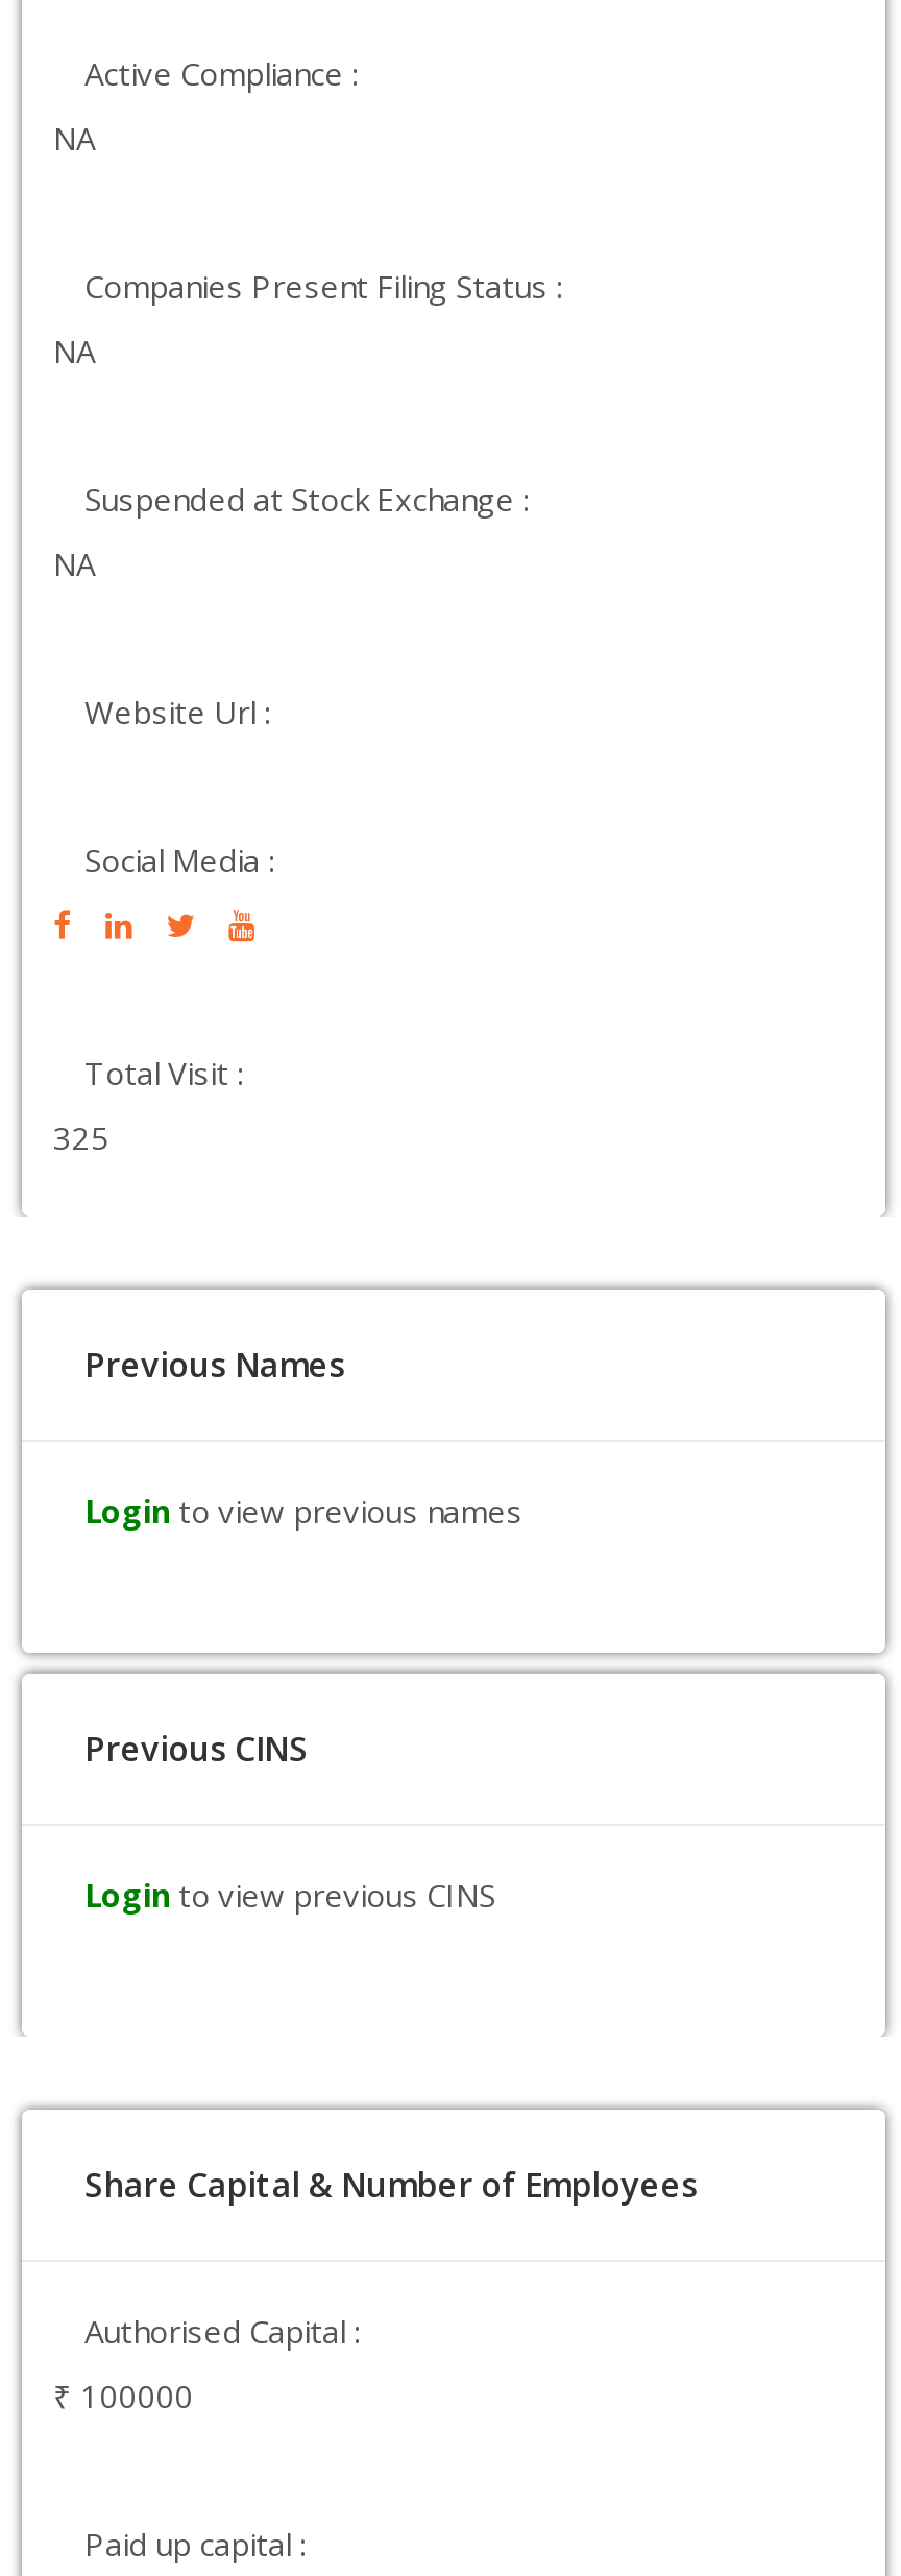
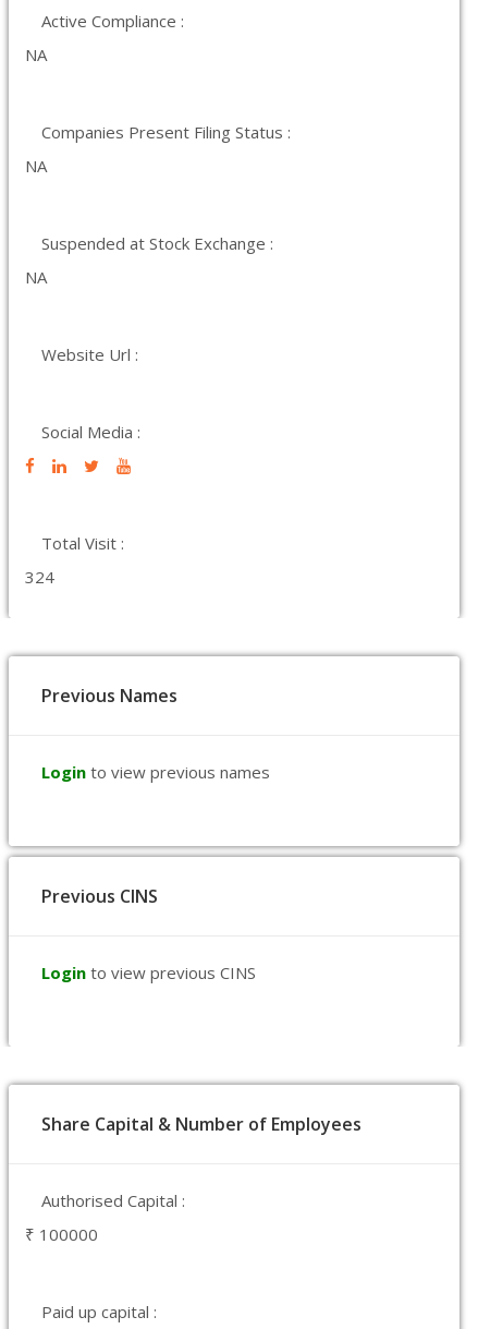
- 325
+ 324
